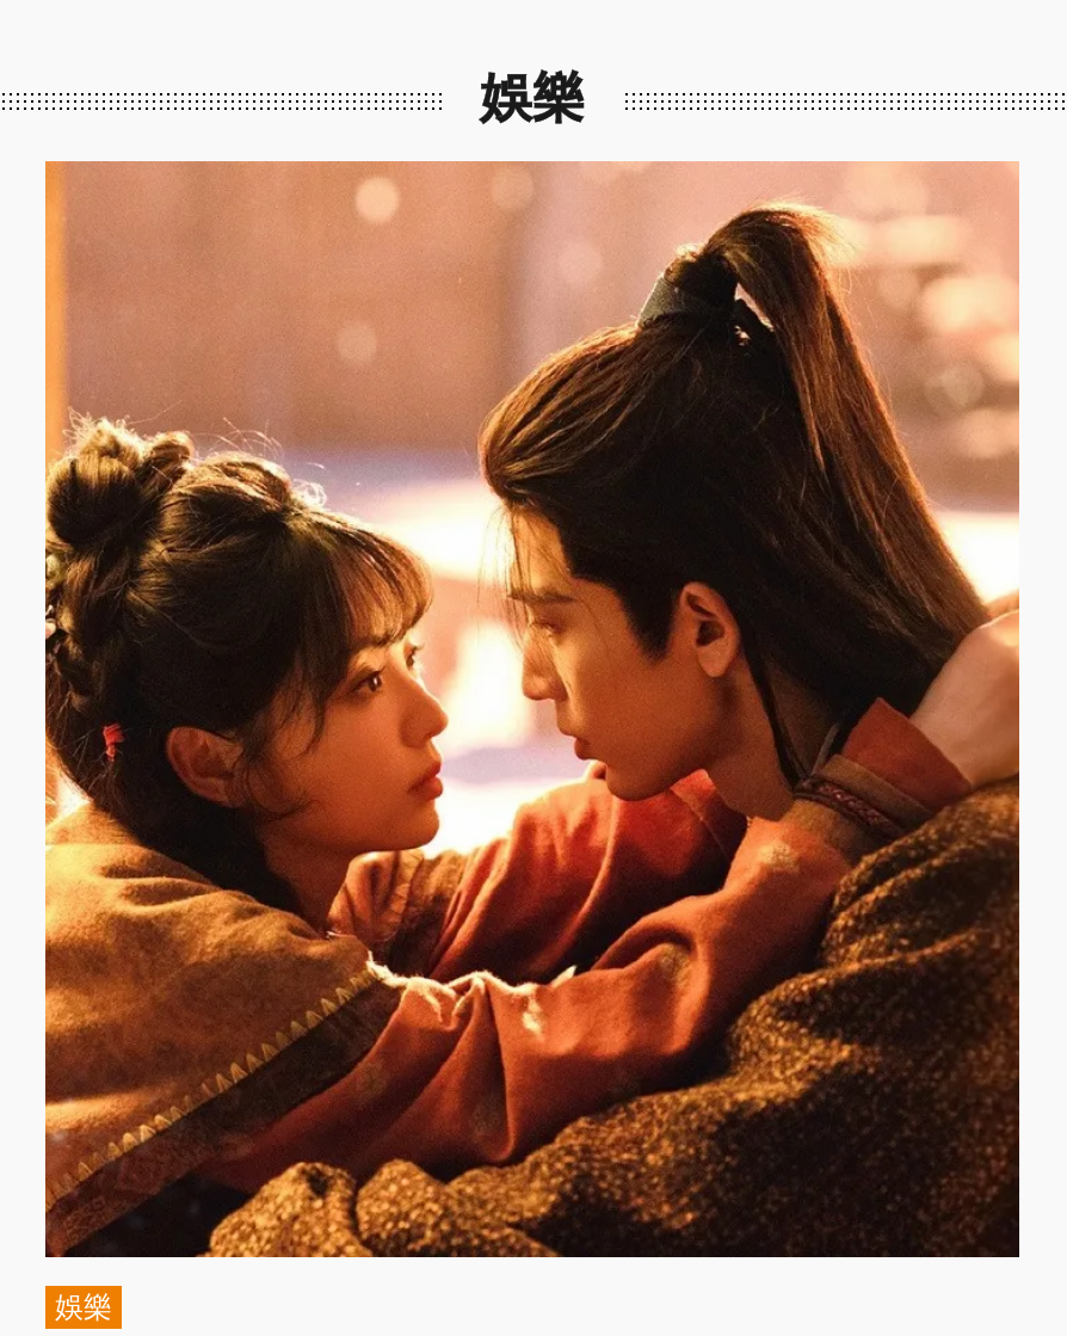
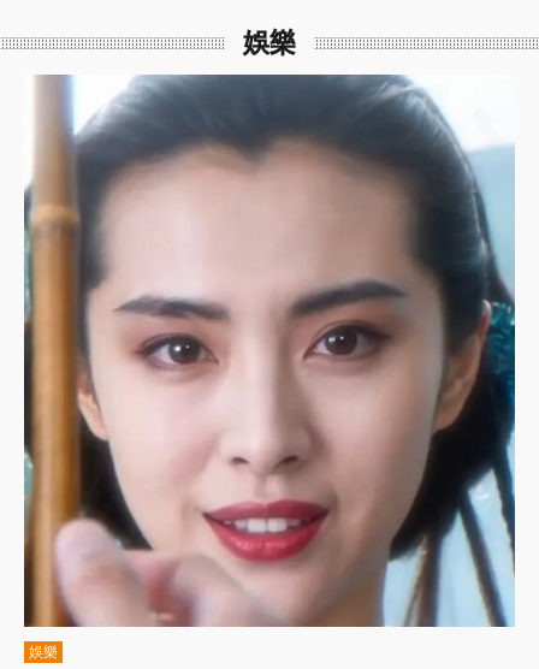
- [image]
+ [image]
